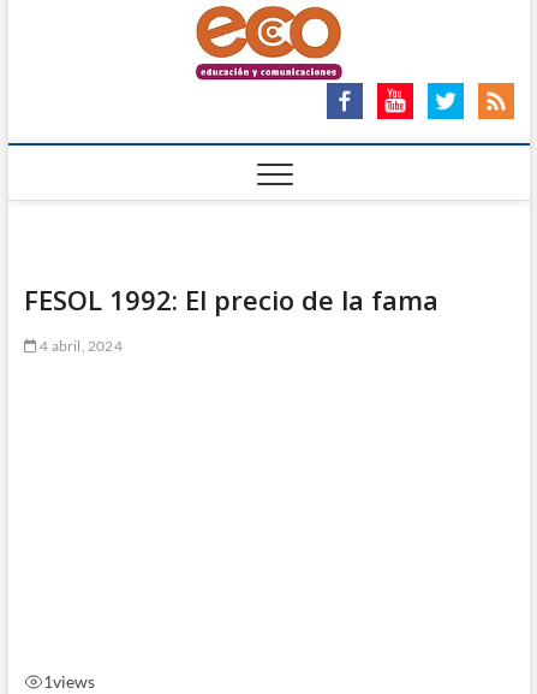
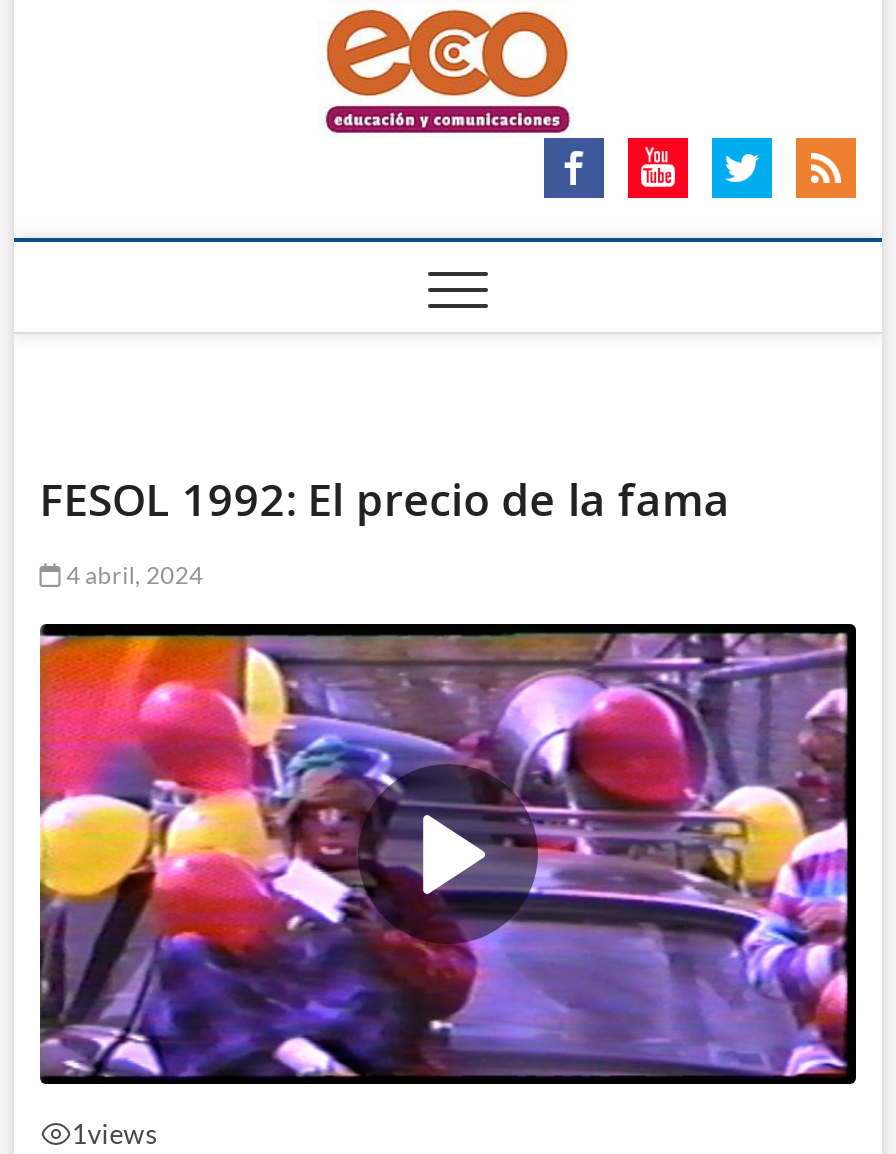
+ [image]
